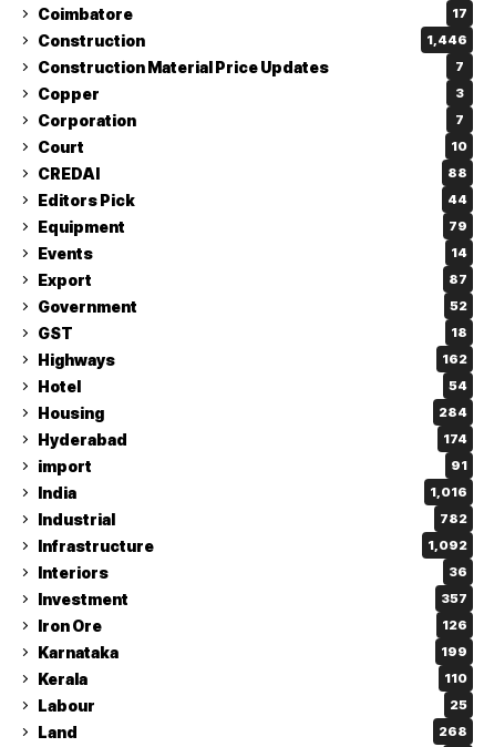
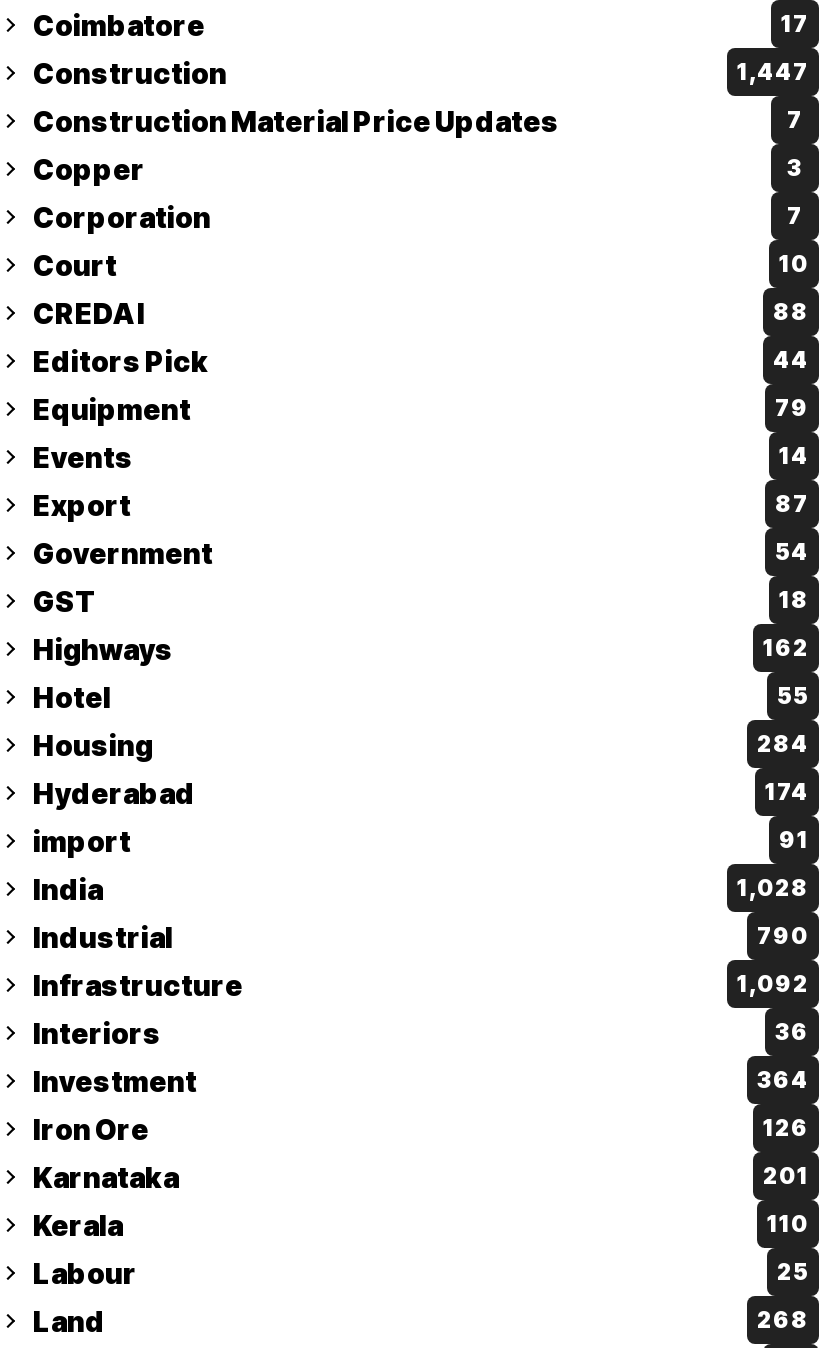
- 1,446
+ 1,447

- 52
+ 54

- 54
+ 55

- 1,016
+ 1,028

- 782
+ 790

- 357
+ 364

- 199
+ 201
